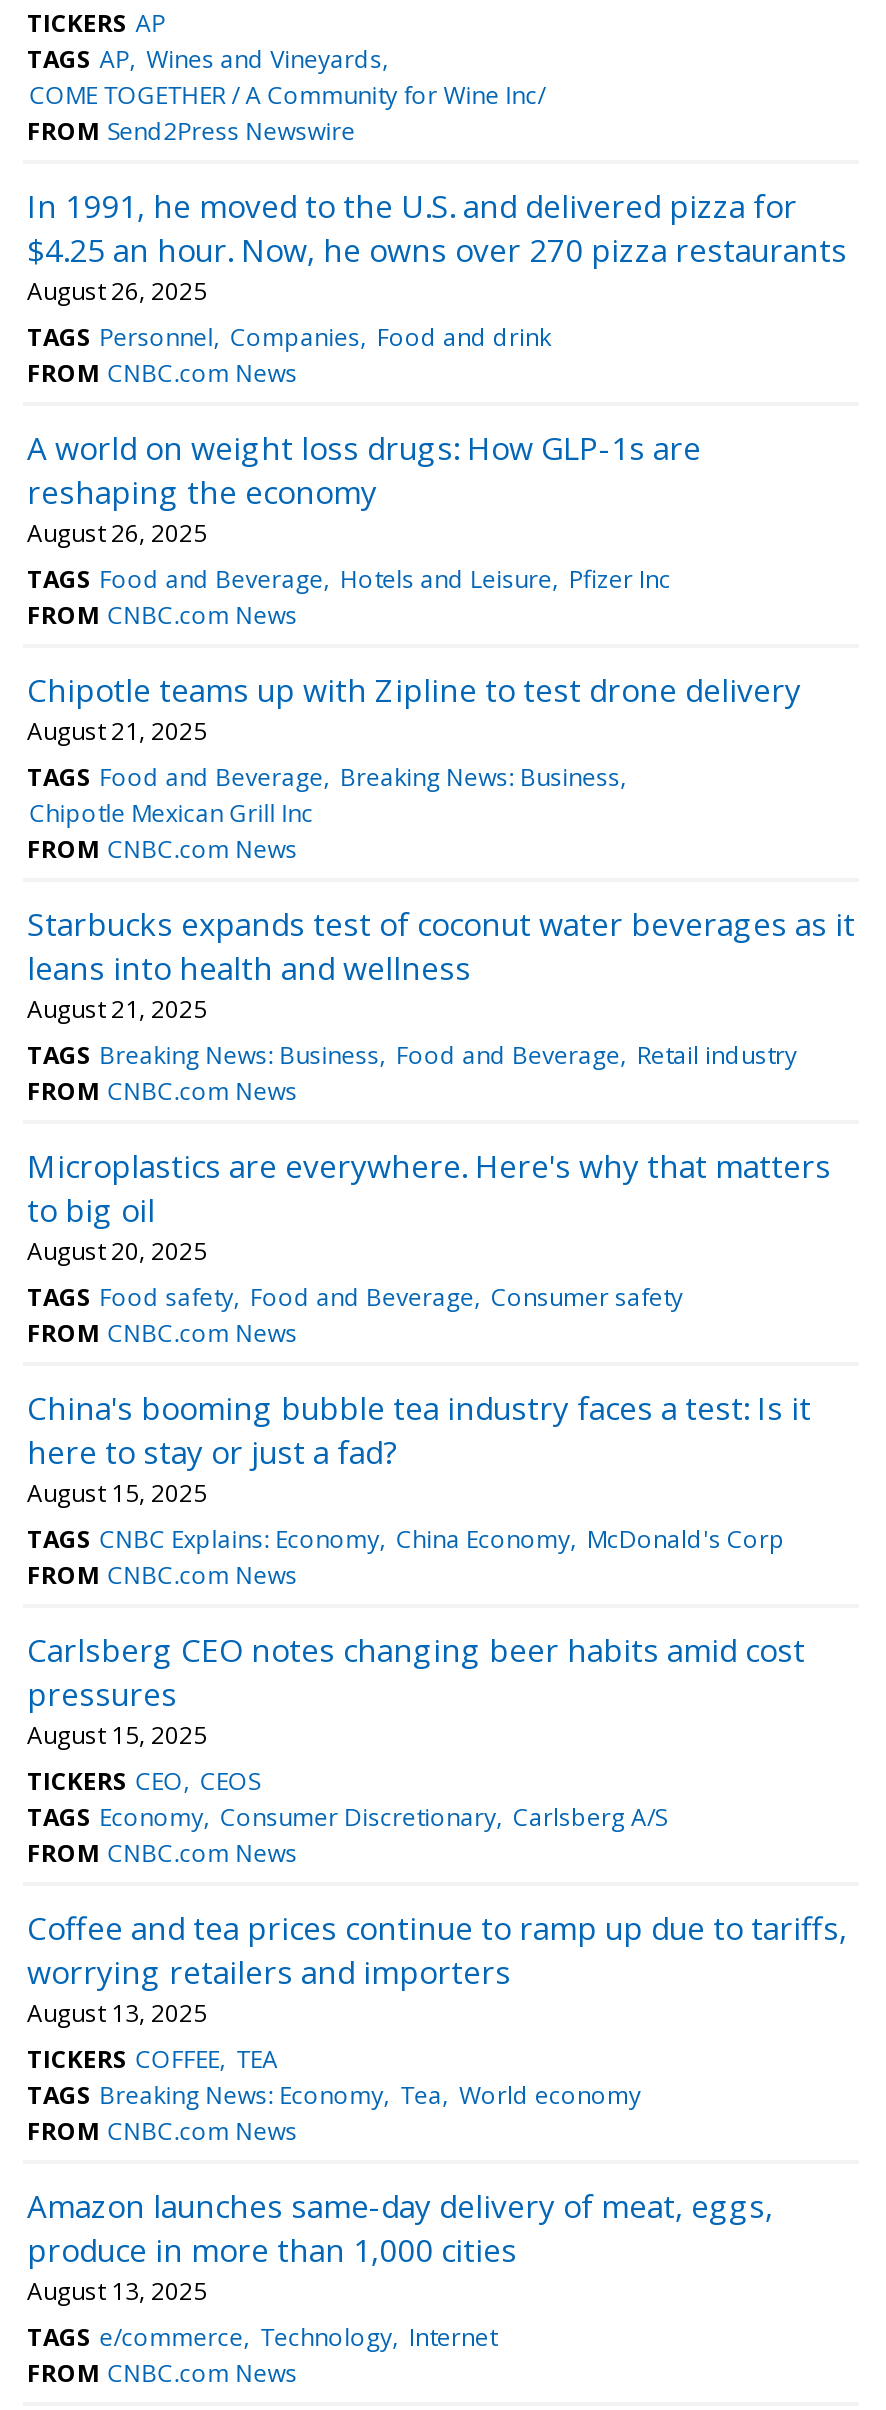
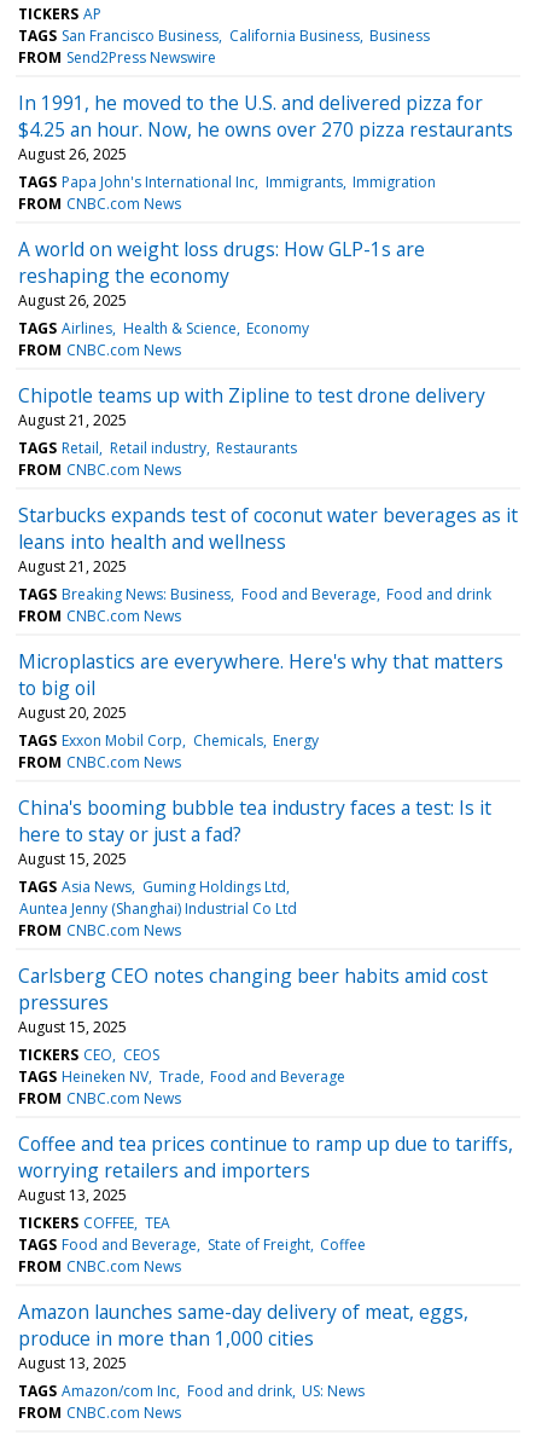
- TAGS AP Wines and Vineyards
- COME TOGETHER / A Community for Wine Inc/
+ TAGS San Francisco Business California Business Business

- TAGS Personnel Companies Food and drink
+ TAGS Papa John's International Inc Immigrants Immigration

- TAGS Food and Beverage Hotels and Leisure Pfizer Inc
+ TAGS Airlines Health & Science Economy

- TAGS Food and Beverage Breaking News: Business
- Chipotle Mexican Grill Inc
+ TAGS Retail Retail industry Restaurants

moved up: FROM CNBC.com News | Starbucks expands test of coconut water beverages as it | leans into health and wellness | August 21, 2025

- TAGS Breaking News: Business Food and Beverage Retail industry
+ TAGS Breaking News: Business Food and Beverage Food and drink

moved up: FROM CNBC.com News | Microplastics are everywhere. Here's why that matters | to big oil | August 20, 2025

- TAGS Food safety Food and Beverage Consumer safety
+ TAGS Exxon Mobil Corp Chemicals Energy

moved up: FROM CNBC.com News | China's booming bubble tea industry faces a test: Is it | here to stay or just a fad? | August 15, 2025

- TAGS CNBC Explains: Economy China Economy McDonald's Corp
+ TAGS Asia News Guming Holdings Ltd
+ Auntea Jenny (Shanghai) Industrial Co Ltd

- TAGS Economy Consumer Discretionary Carlsberg A/S
+ TAGS Heineken NV Trade Food and Beverage

- TAGS Breaking News: Economy Tea World economy
+ TAGS Food and Beverage State of Freight Coffee

- TAGS e/commerce Technology Internet
+ TAGS Amazon/com Inc Food and drink US: News
